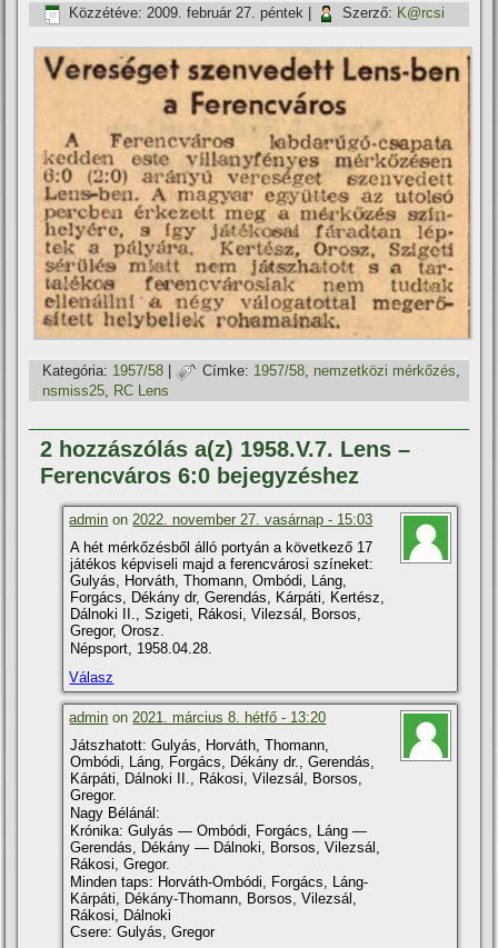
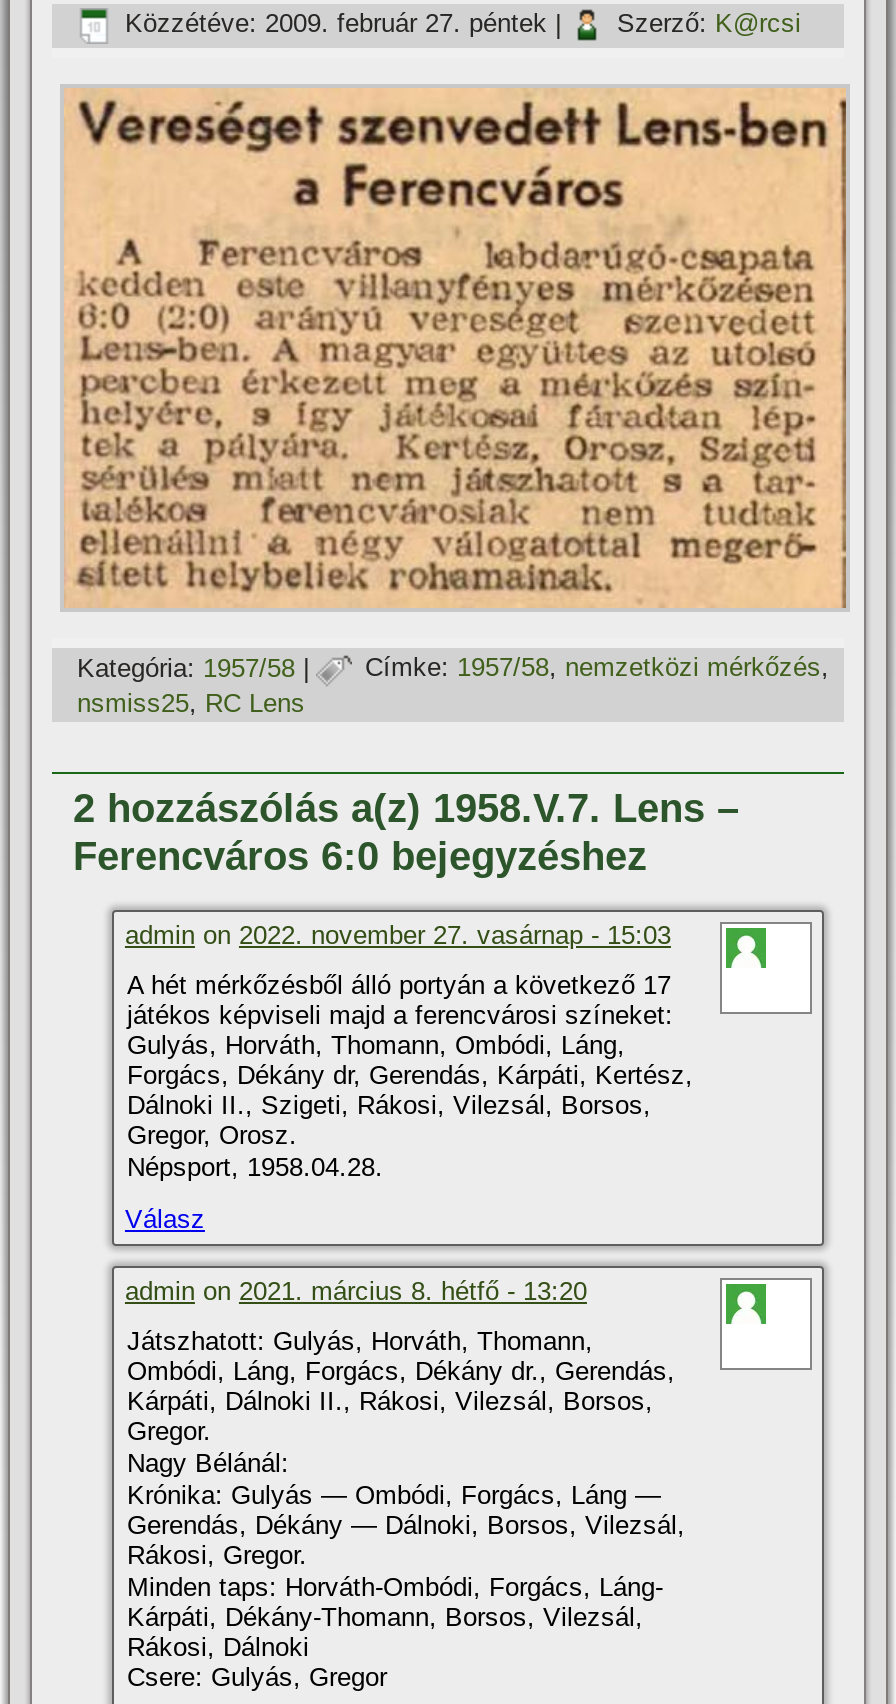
- [image]
+ [image]

- [image]
+ [image]
